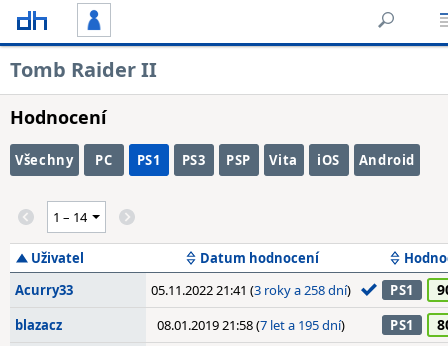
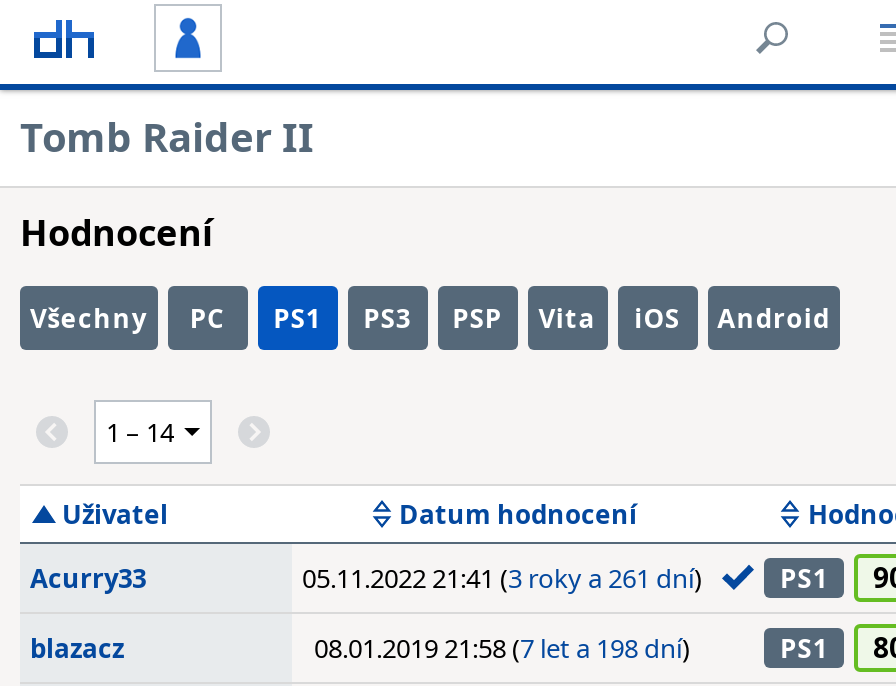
- 05.11.2022 21:41 (3 roky a 258 dní)
+ 05.11.2022 21:41 (3 roky a 261 dní)

- 08.01.2019 21:58 (7 let a 195 dní)
+ 08.01.2019 21:58 (7 let a 198 dní)
